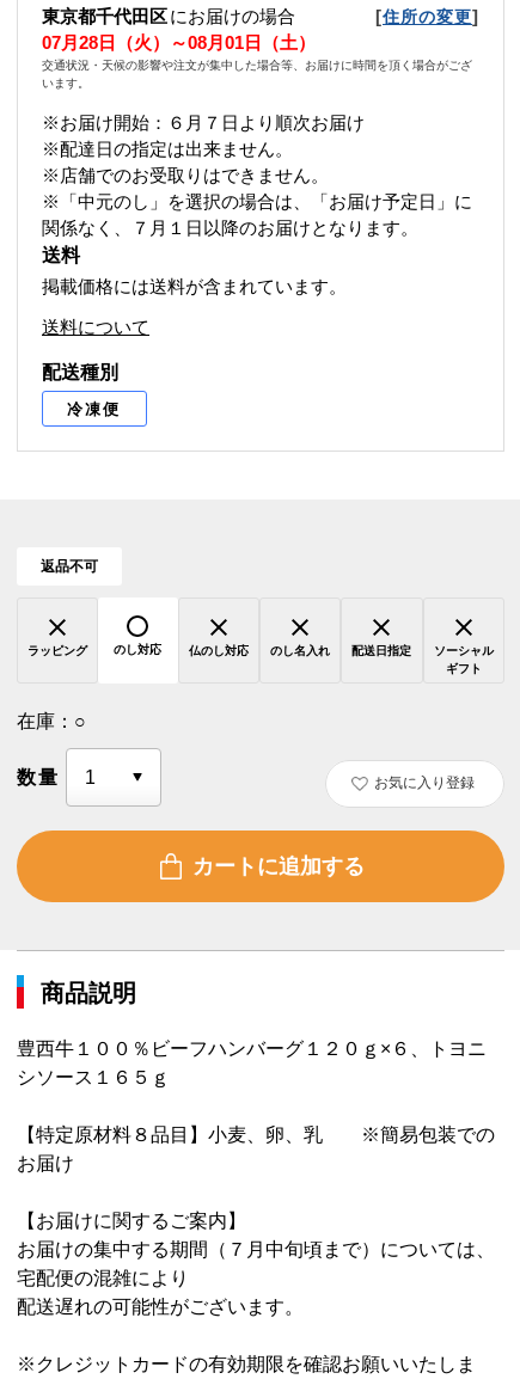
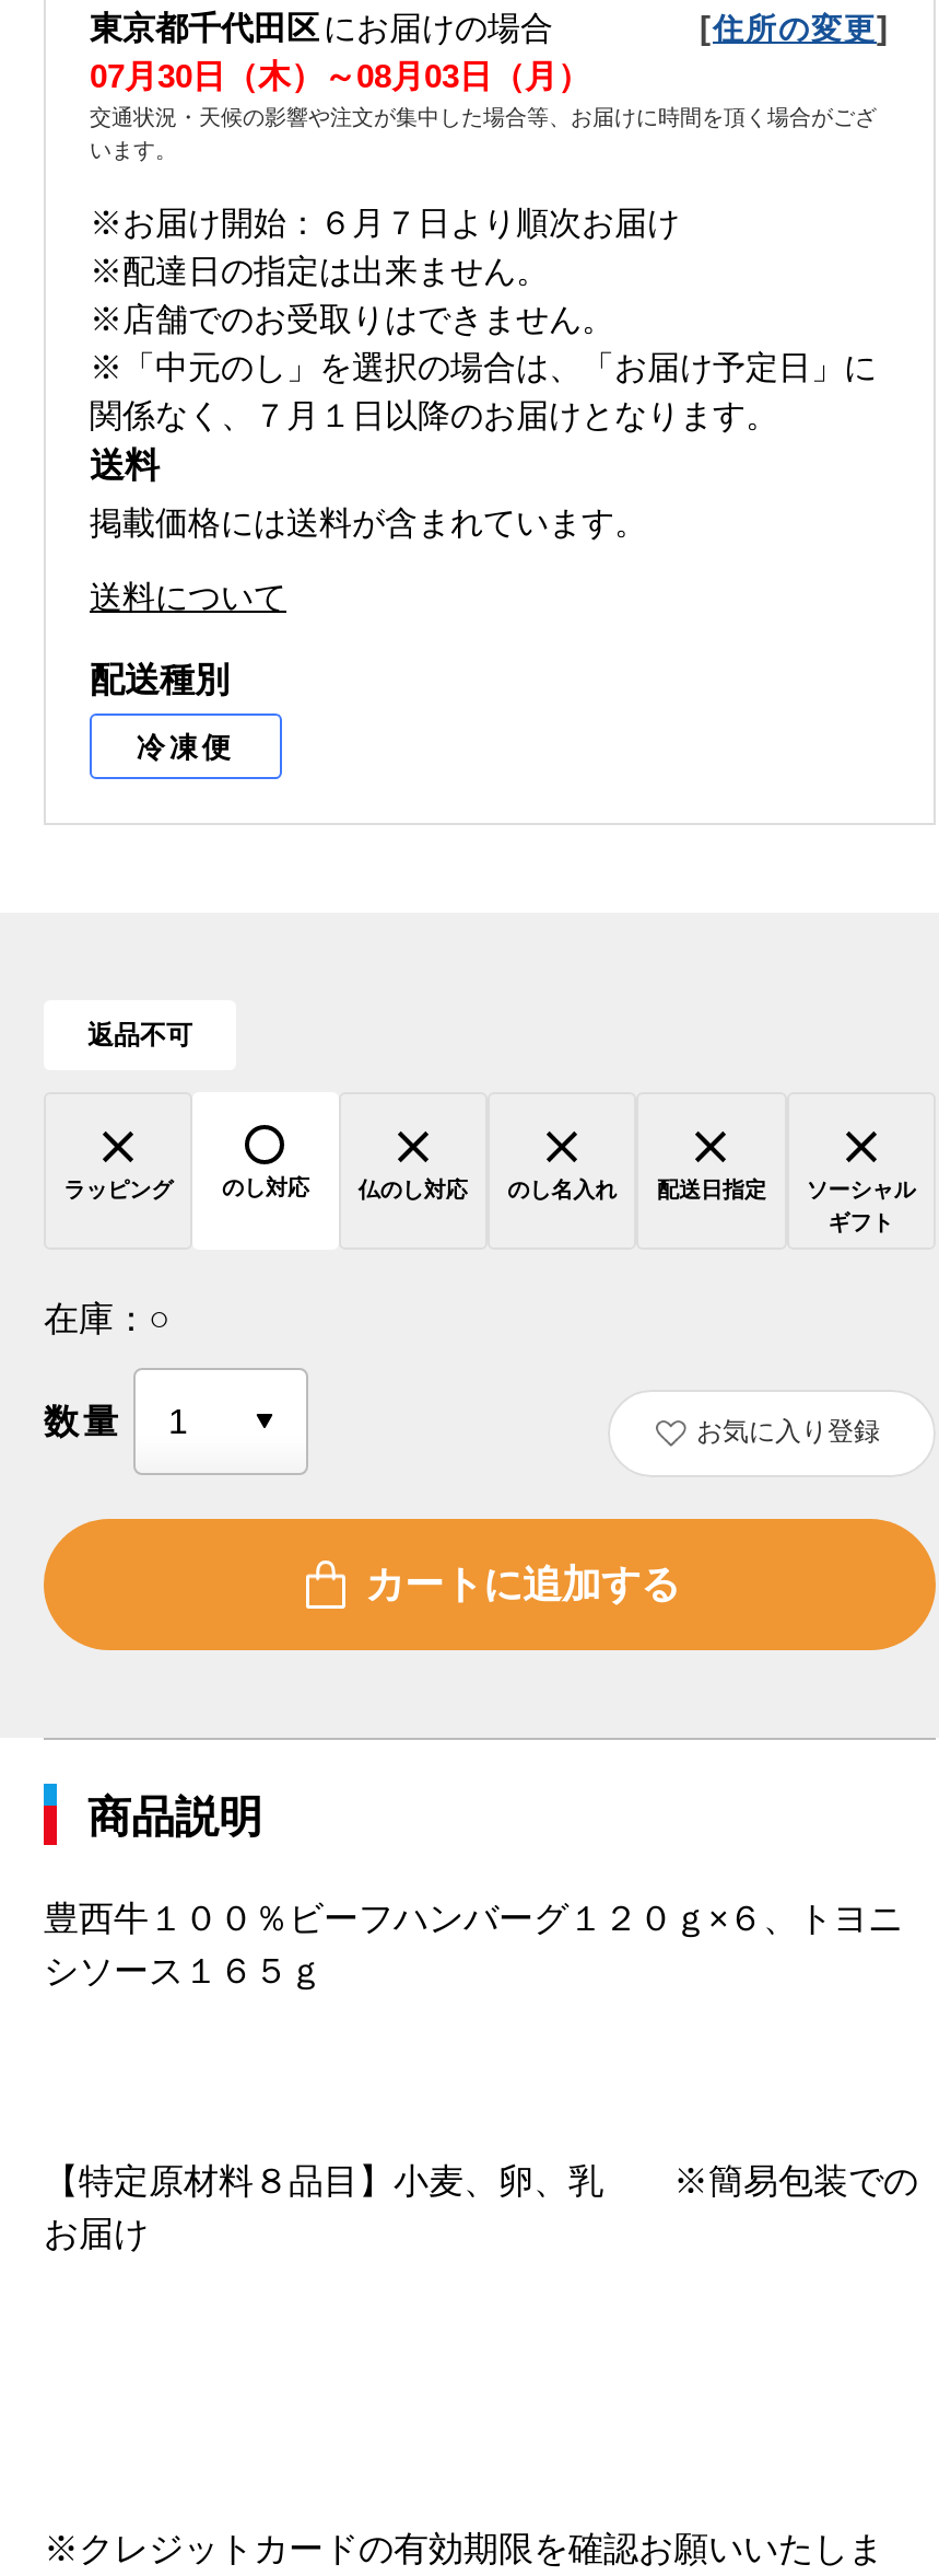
- 07月28日（火）～08月01日（土）
+ 07月30日（木）～08月03日（月）

moved down: 【特定原材料８品目】小麦、卵、乳 ※簡易包装での | お届け

- 【お届けに関するご案内】
- お届けの集中する期間（７月中旬頃まで）については、
- 宅配便の混雑により
- 配送遅れの可能性がございます。
